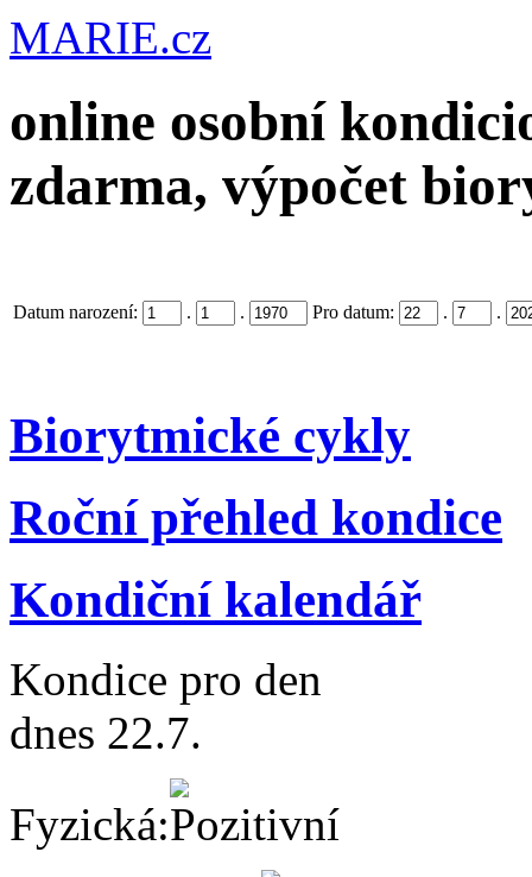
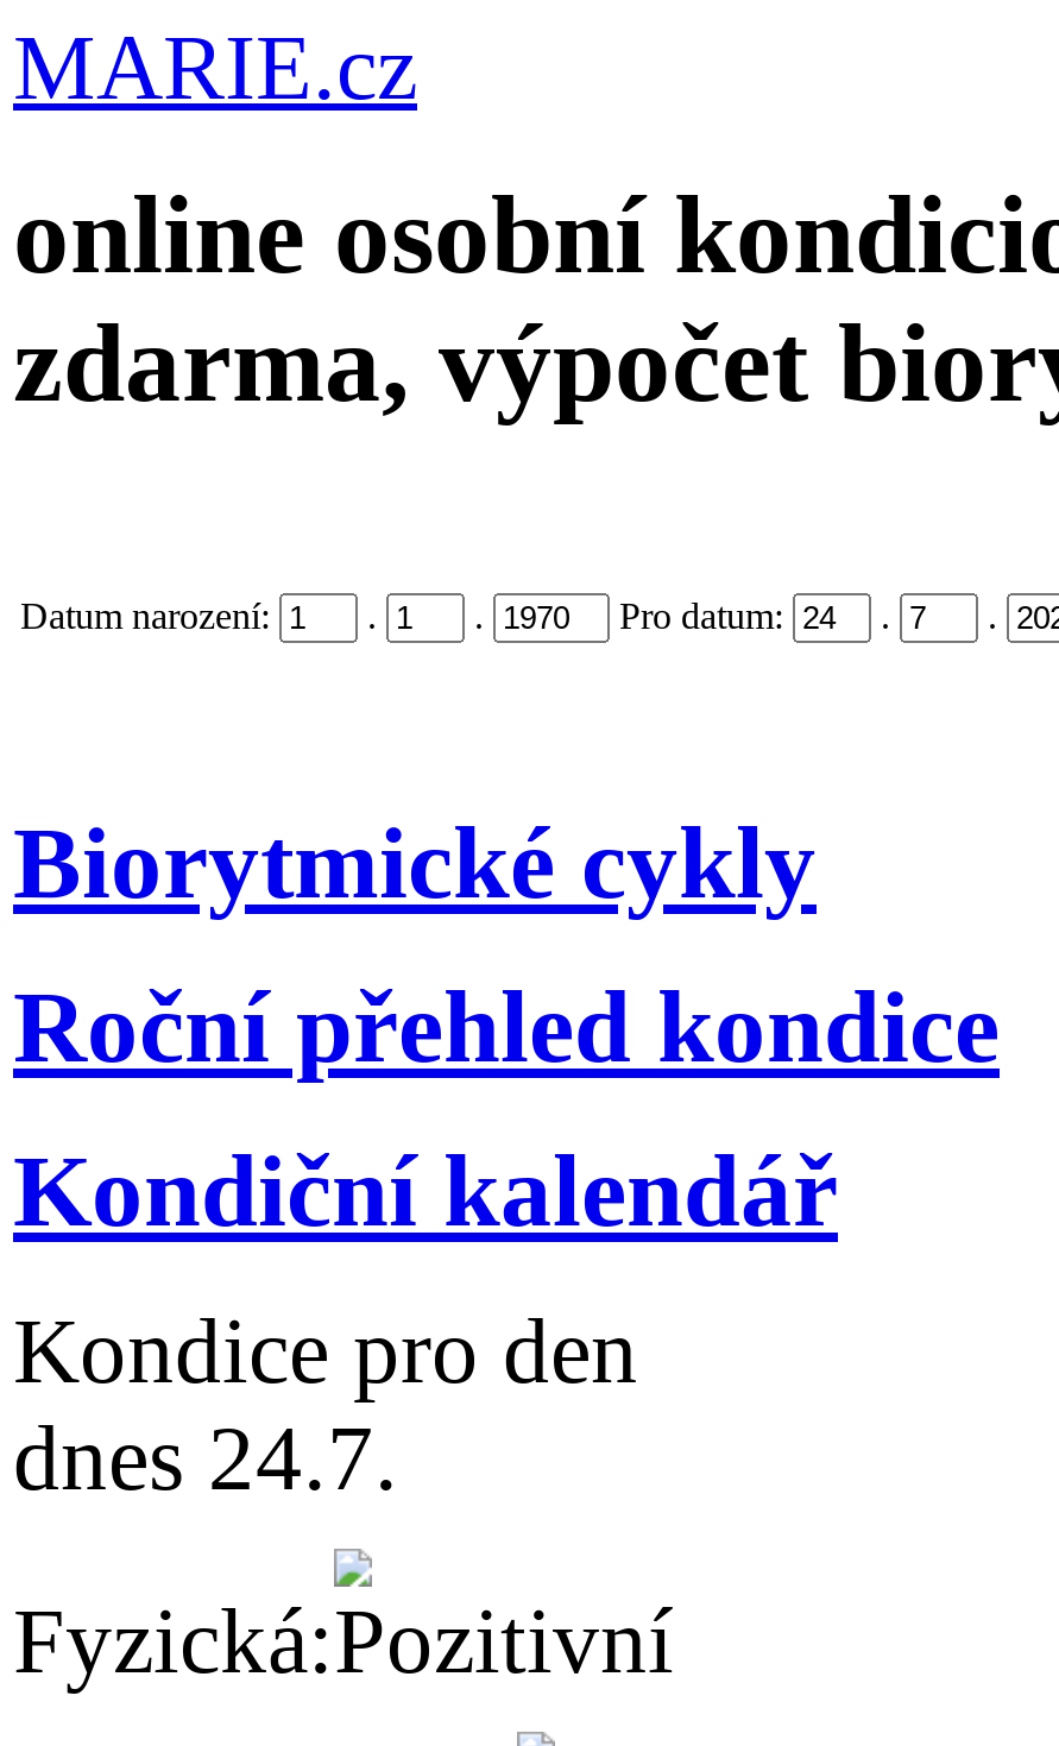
- dnes 22.7.
+ dnes 24.7.
